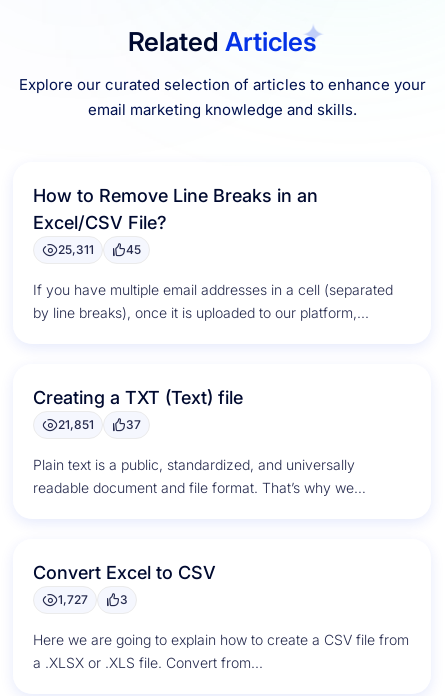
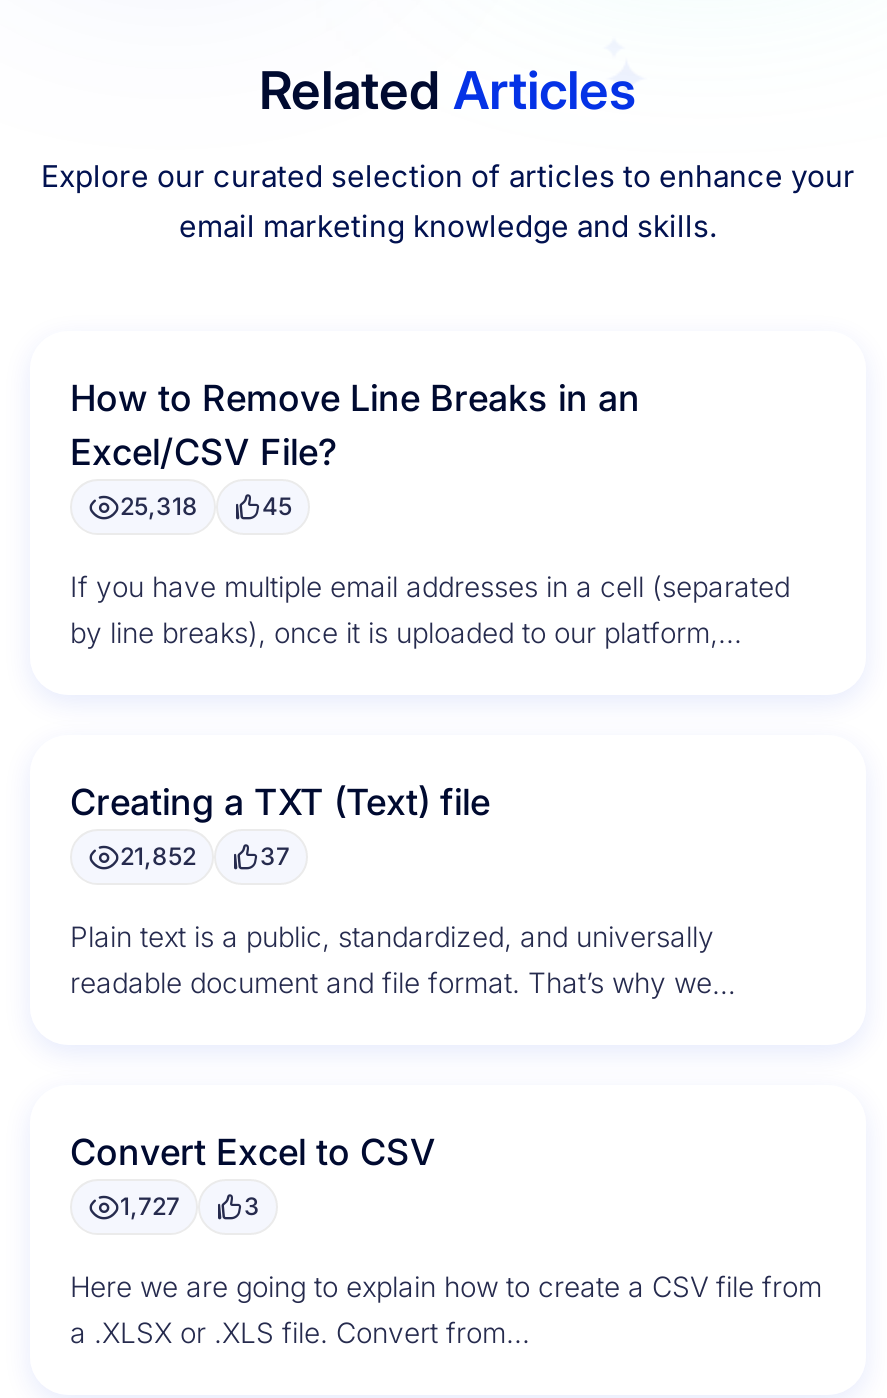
- 25,311
+ 25,318

- 21,851
+ 21,852
